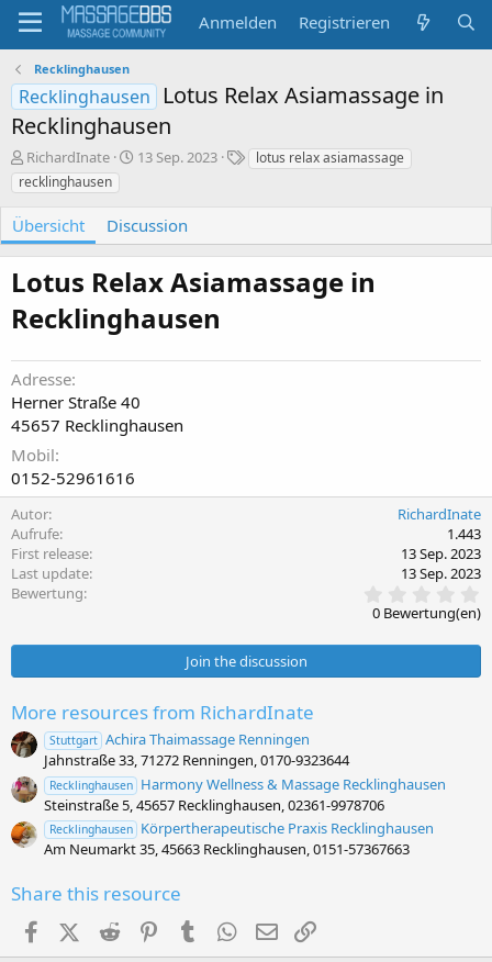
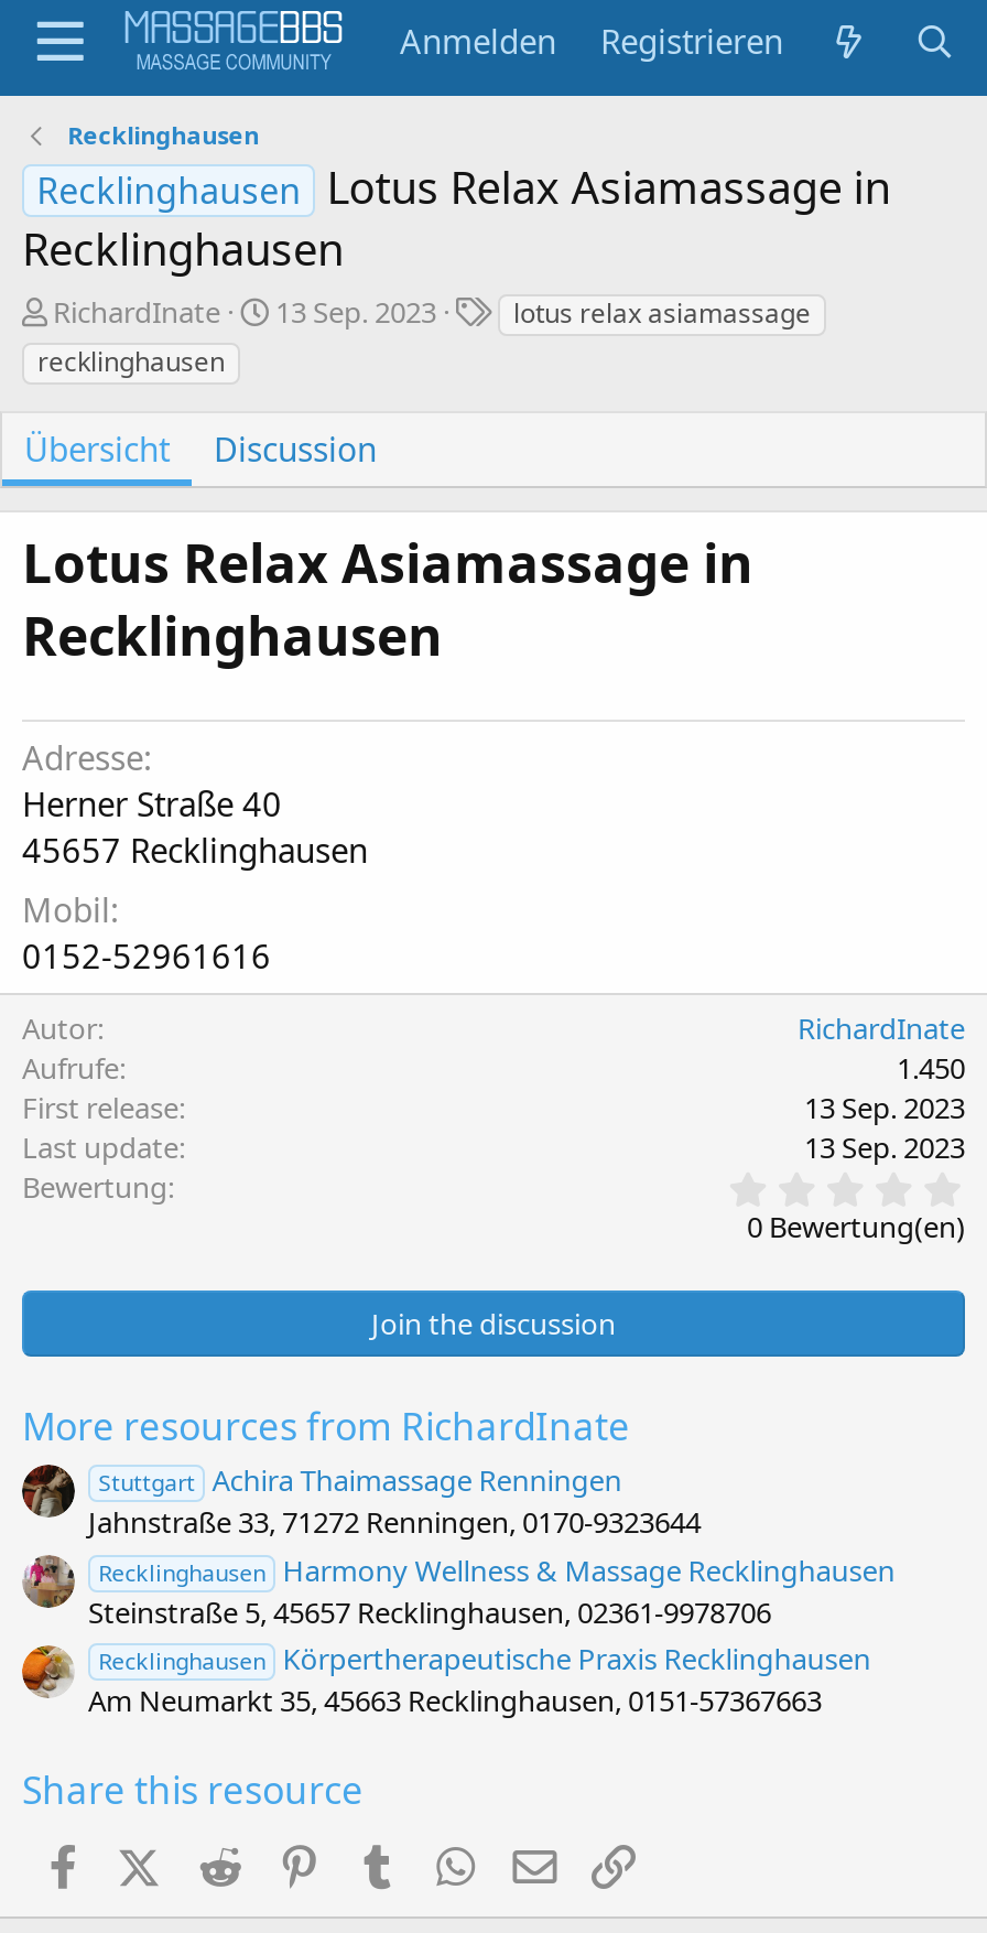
- 1.443
+ 1.450
